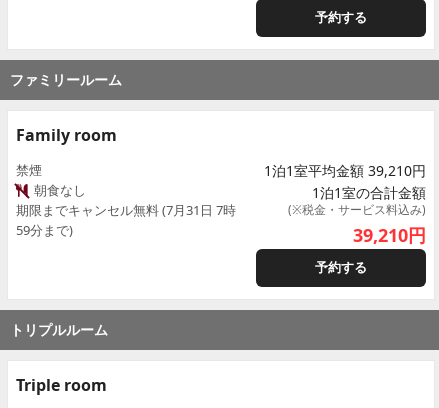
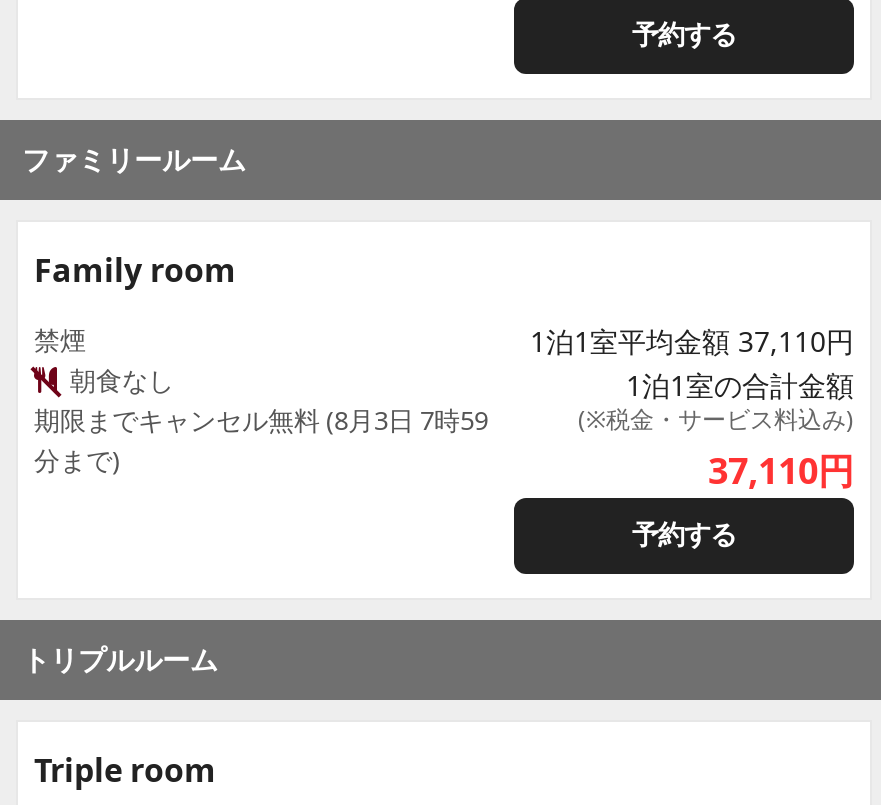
- 1泊1室平均金額 39,210円
+ 1泊1室平均金額 37,110円

- 期限までキャンセル無料 (7月31日 7時
- 59分まで)
+ 期限までキャンセル無料 (8月3日 7時59
+ 分まで)

- 39,210円
+ 37,110円
